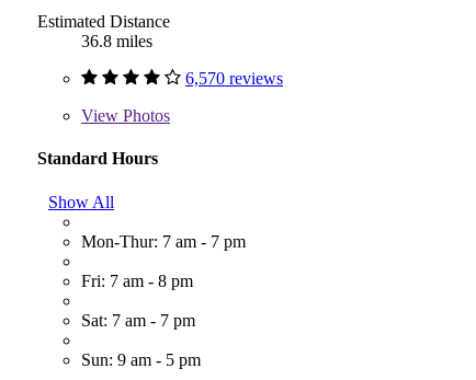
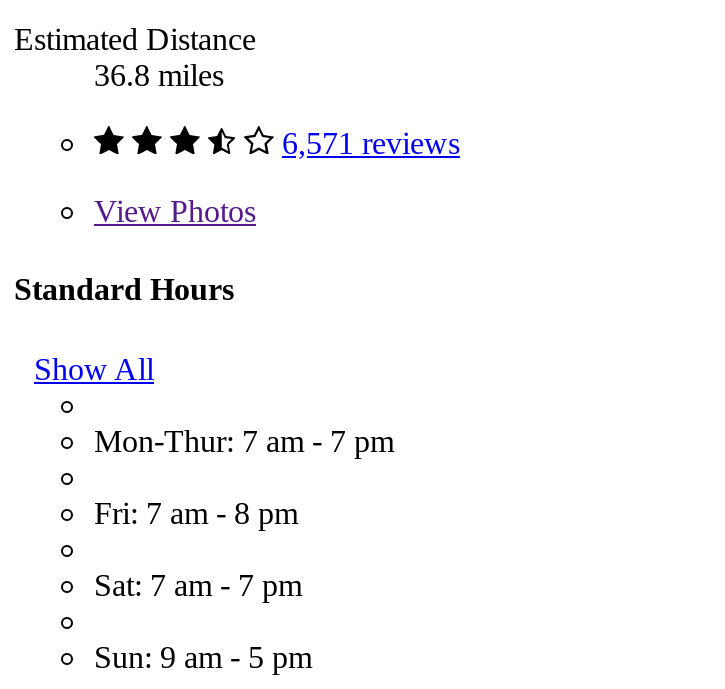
- 6,570 reviews
+ 6,571 reviews
